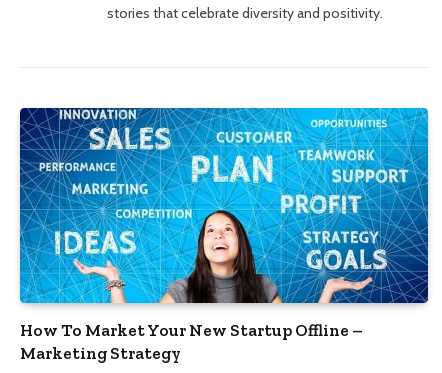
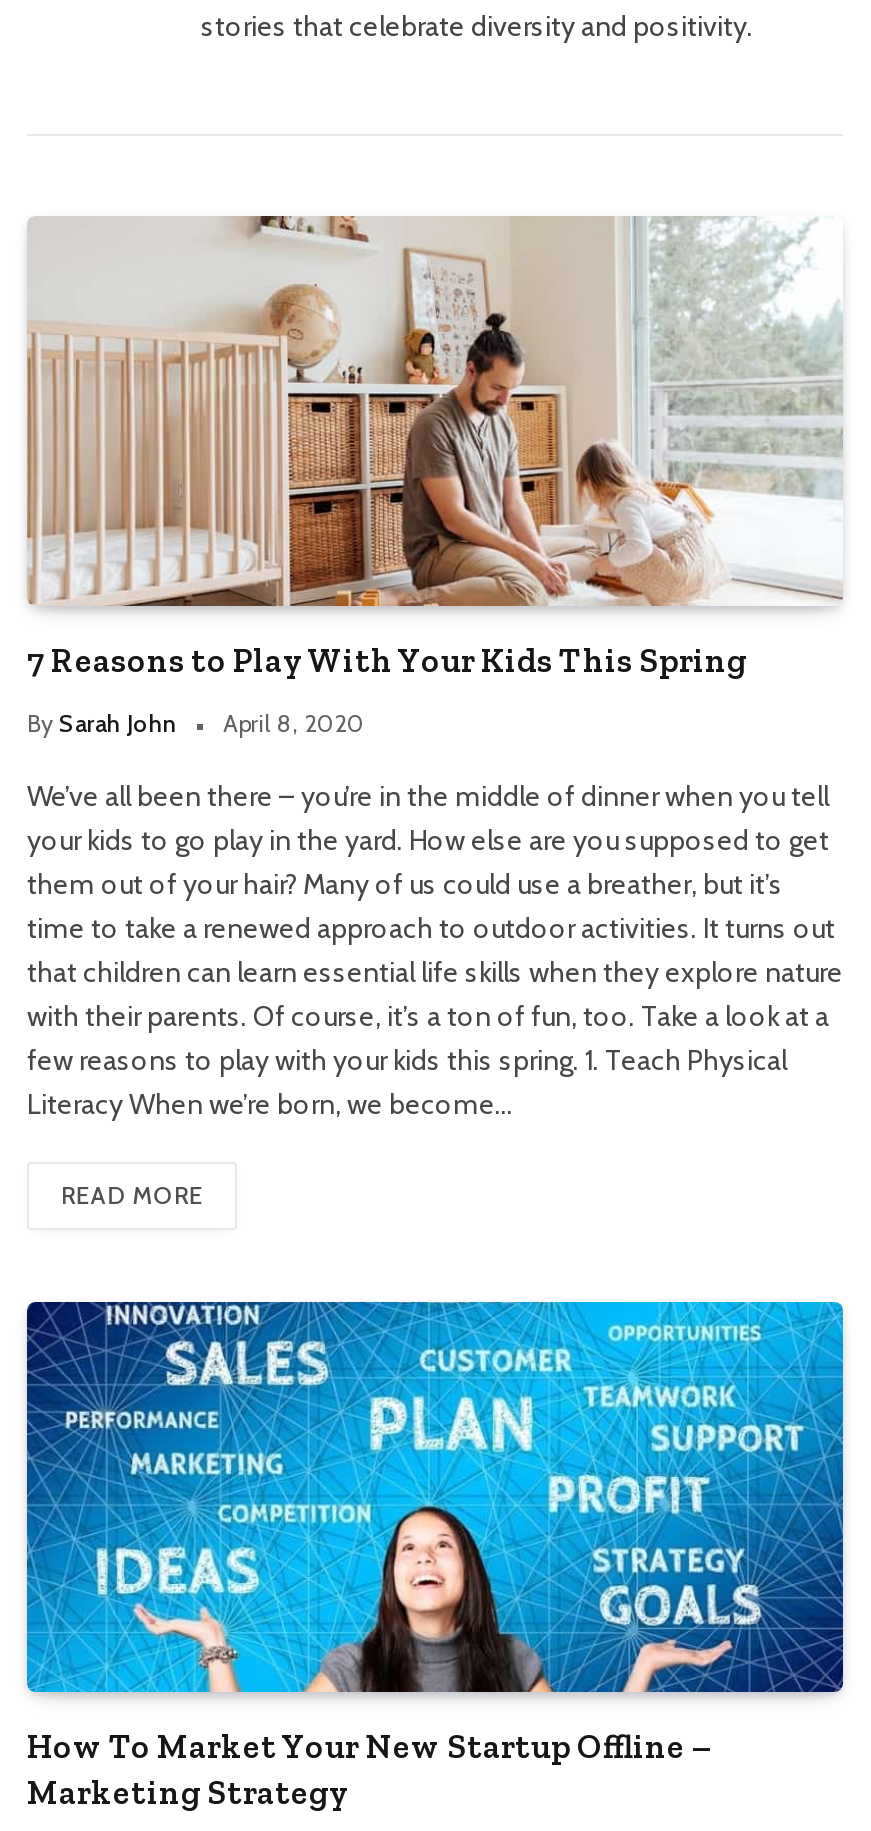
+ [image]
+ 7 Reasons to Play With Your Kids This Spring
+ By Sarah John
+ April 8, 2020
+ We’ve all been there – you’re in the middle of dinner when you tell
+ your kids to go play in the yard. How else are you supposed to get
+ them out of your hair? Many of us could use a breather, but it’s
+ time to take a renewed approach to outdoor activities. It turns out
+ that children can learn essential life skills when they explore nature
+ with their parents. Of course, it’s a ton of fun, too. Take a look at a
+ few reasons to play with your kids this spring. 1. Teach Physical
+ Literacy When we’re born, we become…
+ READ MORE
